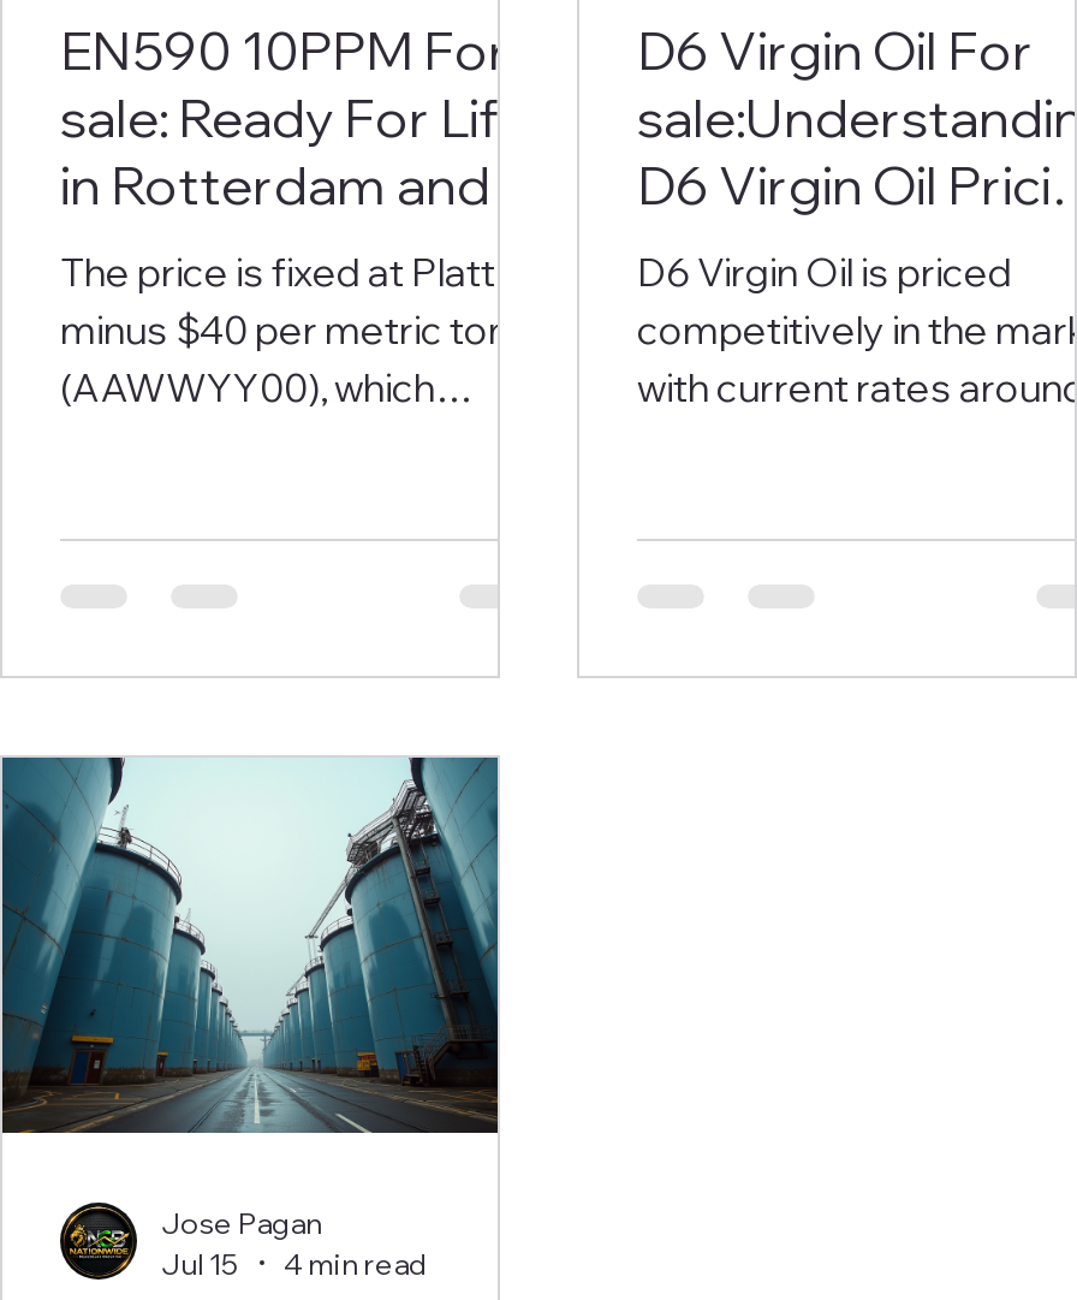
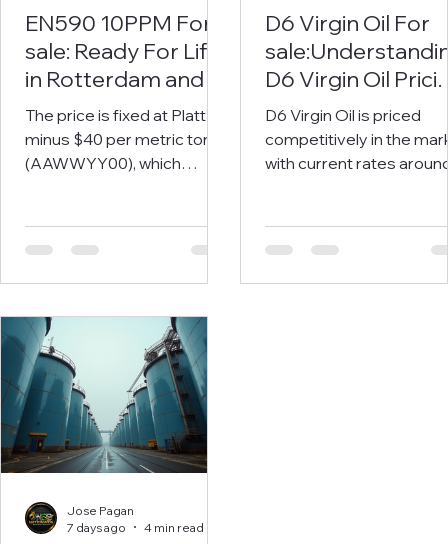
- Jul 15 4 min read
+ 7 days ago 4 min read
